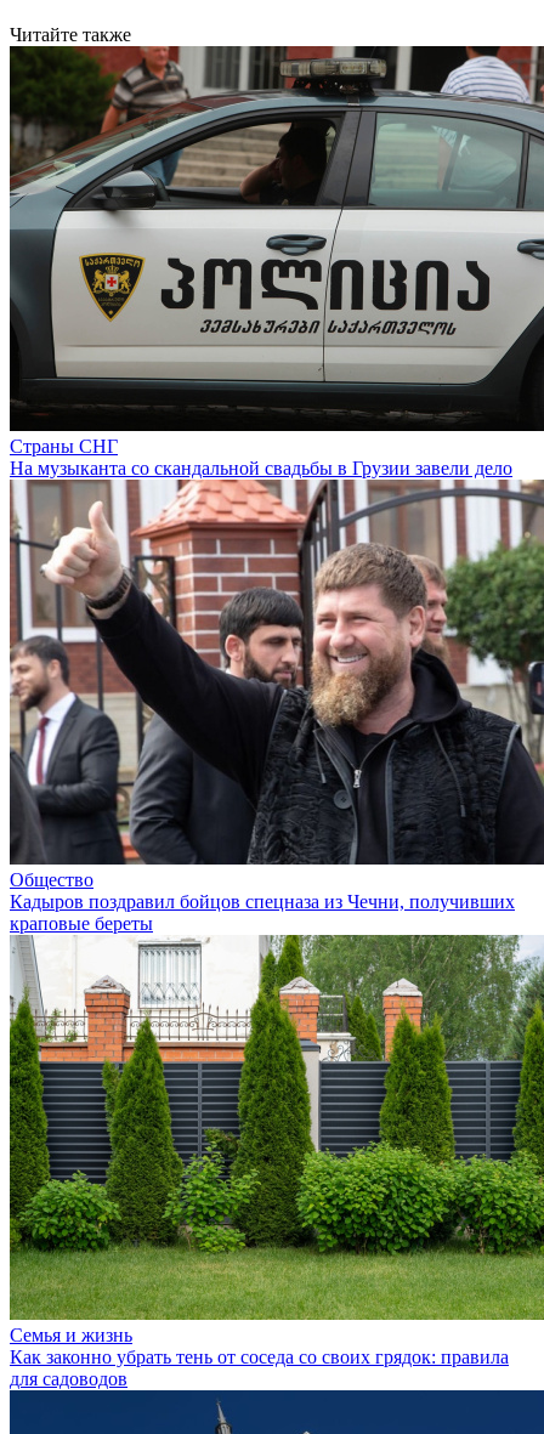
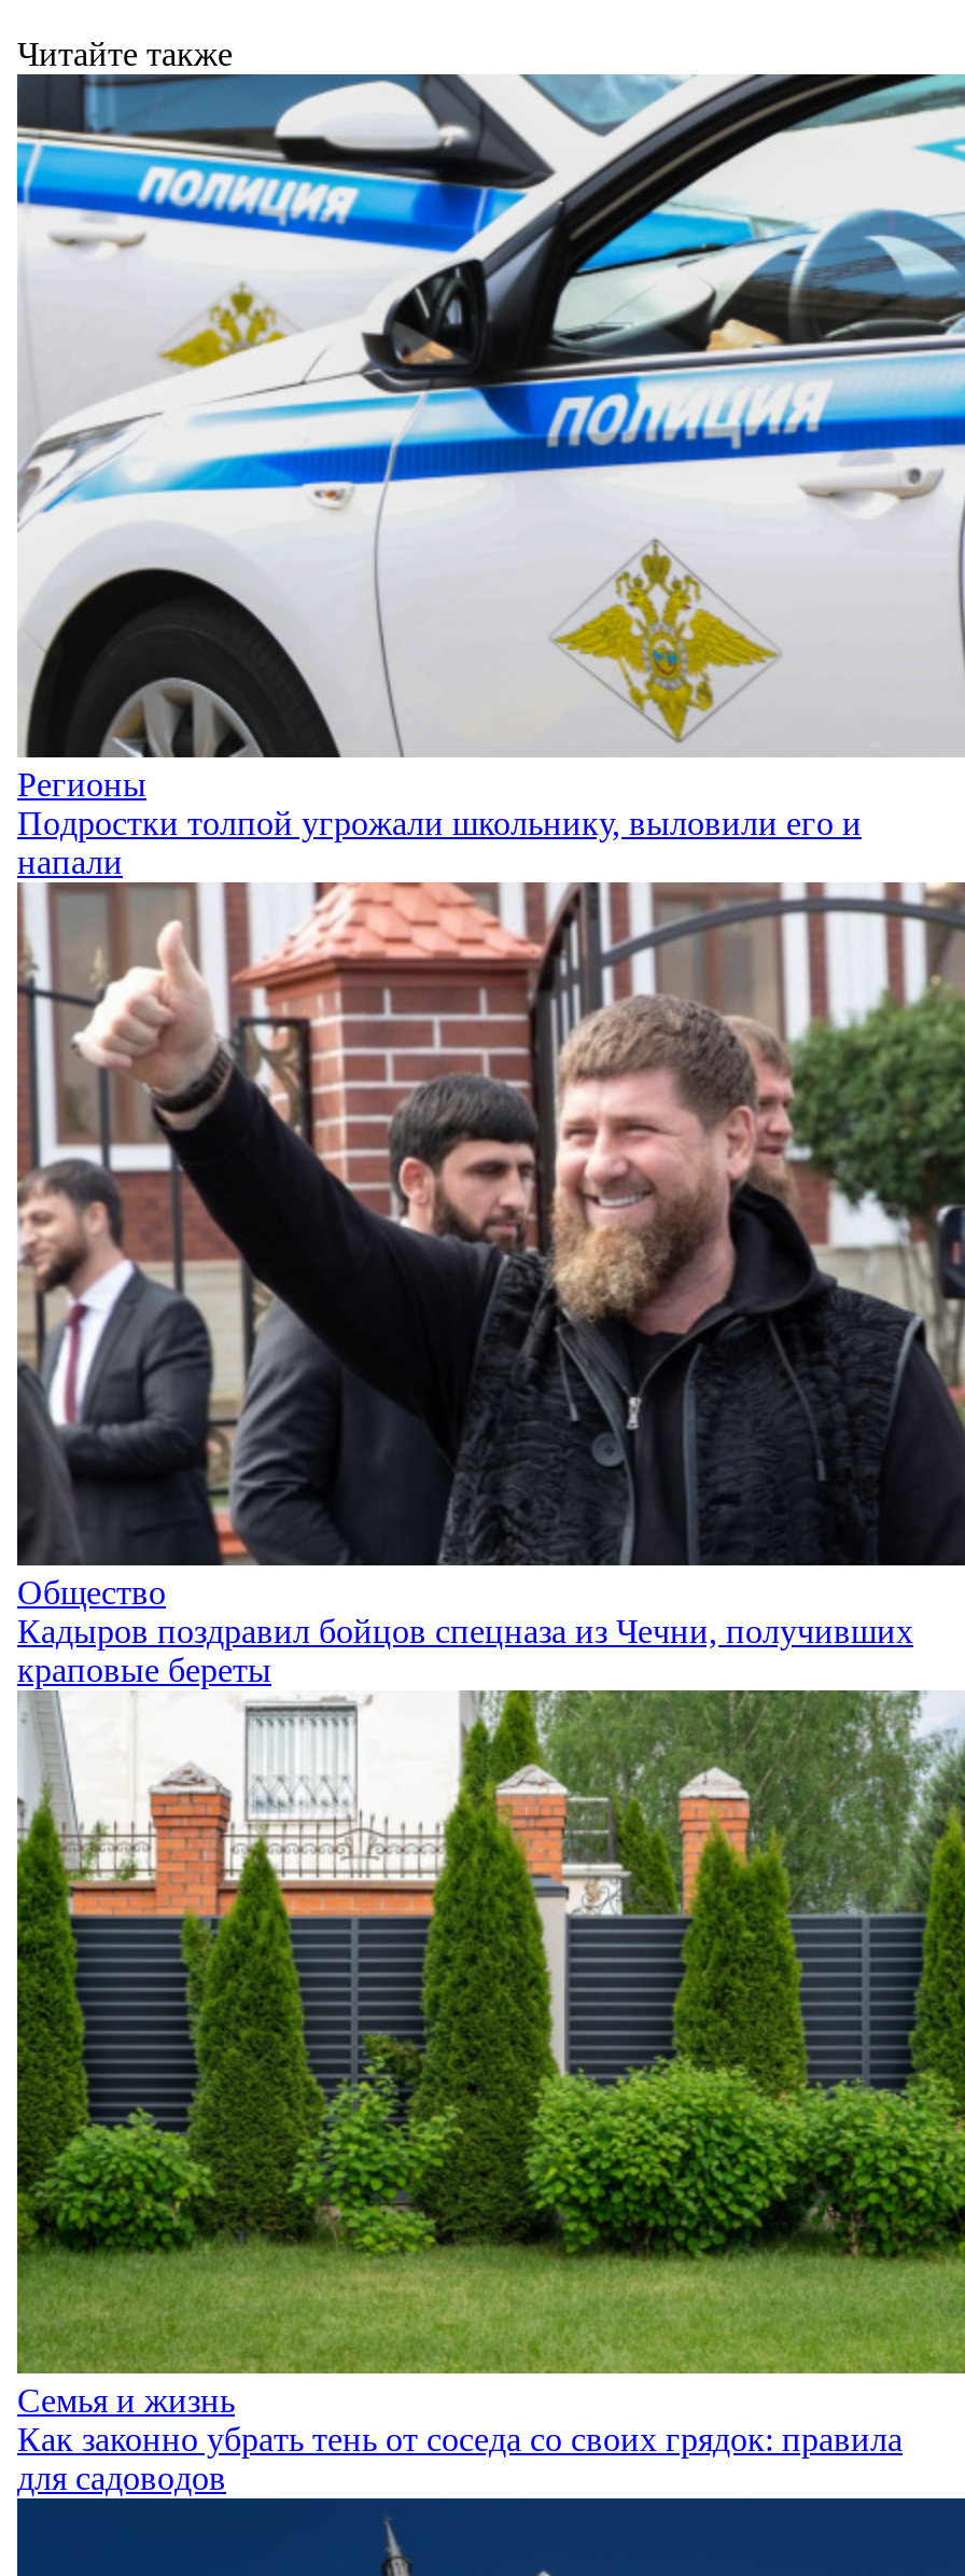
- [image]
- Страны СНГ
- На музыканта со скандальной свадьбы в Грузии завели дело
+ [image]
+ Регионы
+ Подростки толпой угрожали школьнику, выловили его и
+ напали
